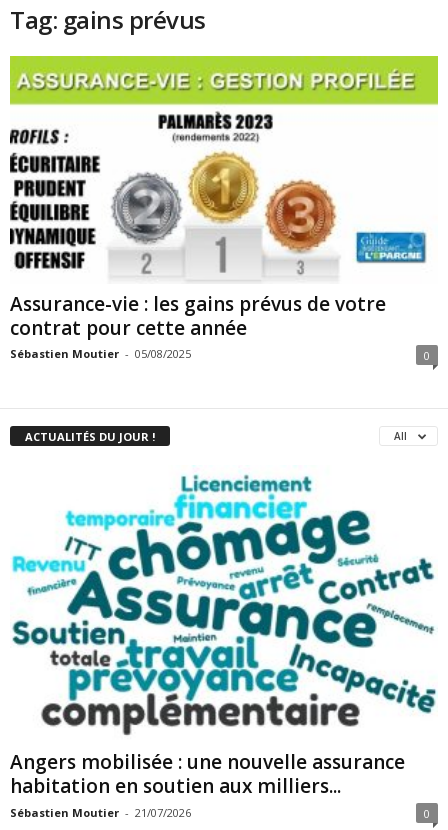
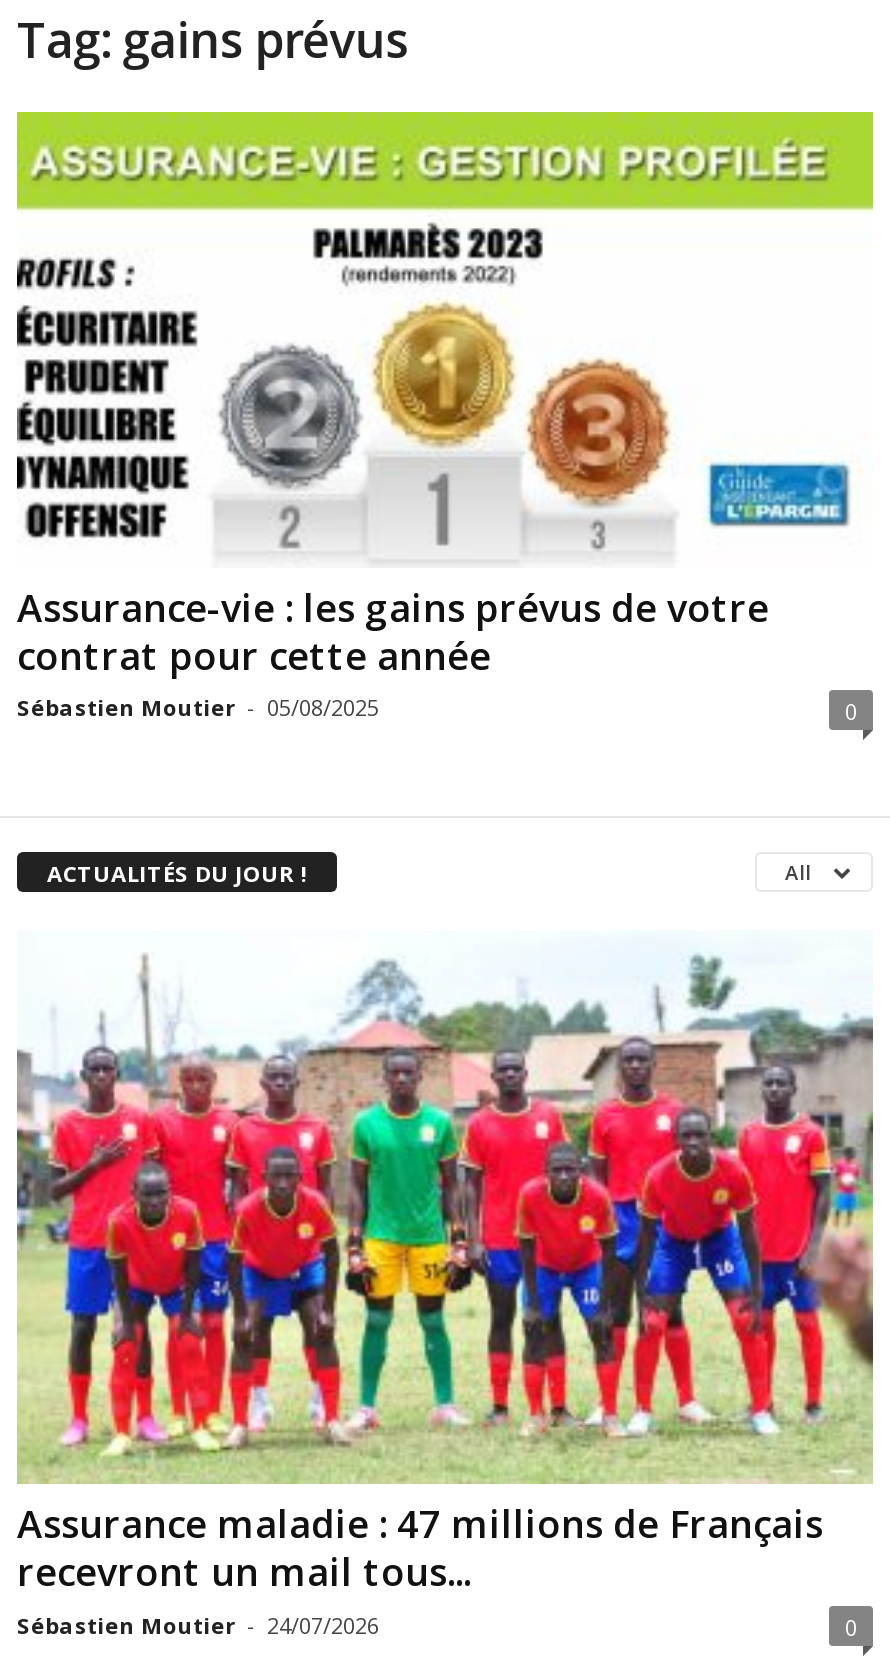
- [image]
- Angers mobilisée : une nouvelle assurance
- habitation en soutien aux milliers...
- Sébastien Moutier - 21/07/2026
+ [image]
+ Assurance maladie : 47 millions de Français
+ recevront un mail tous...
+ Sébastien Moutier - 24/07/2026
